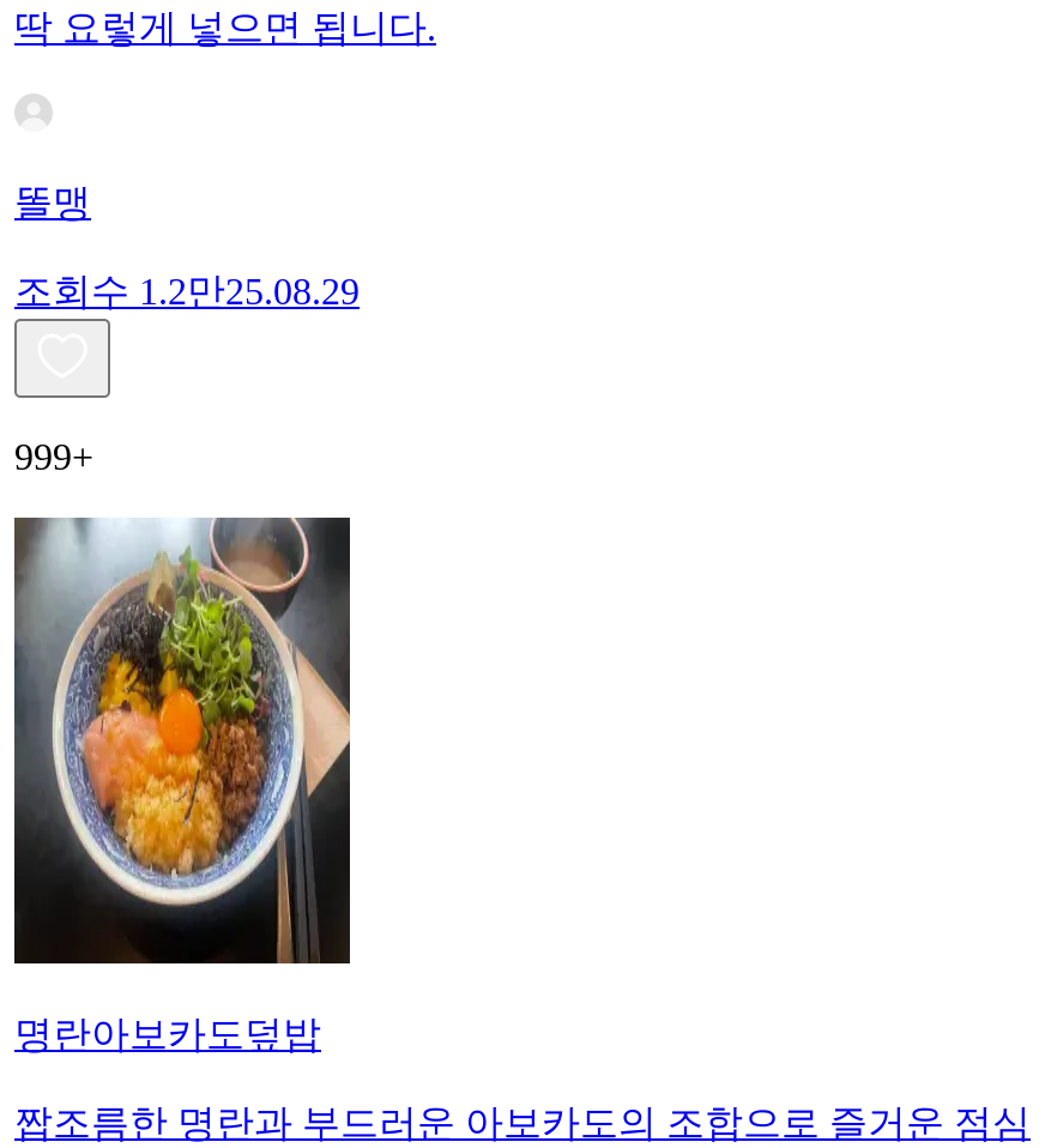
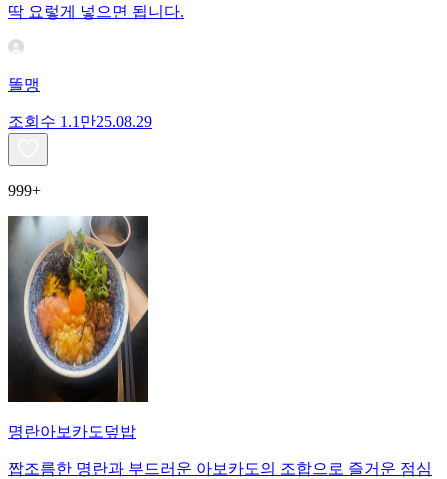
- 조회수 1.2만 25.08.29
+ 조회수 1.1만 25.08.29
